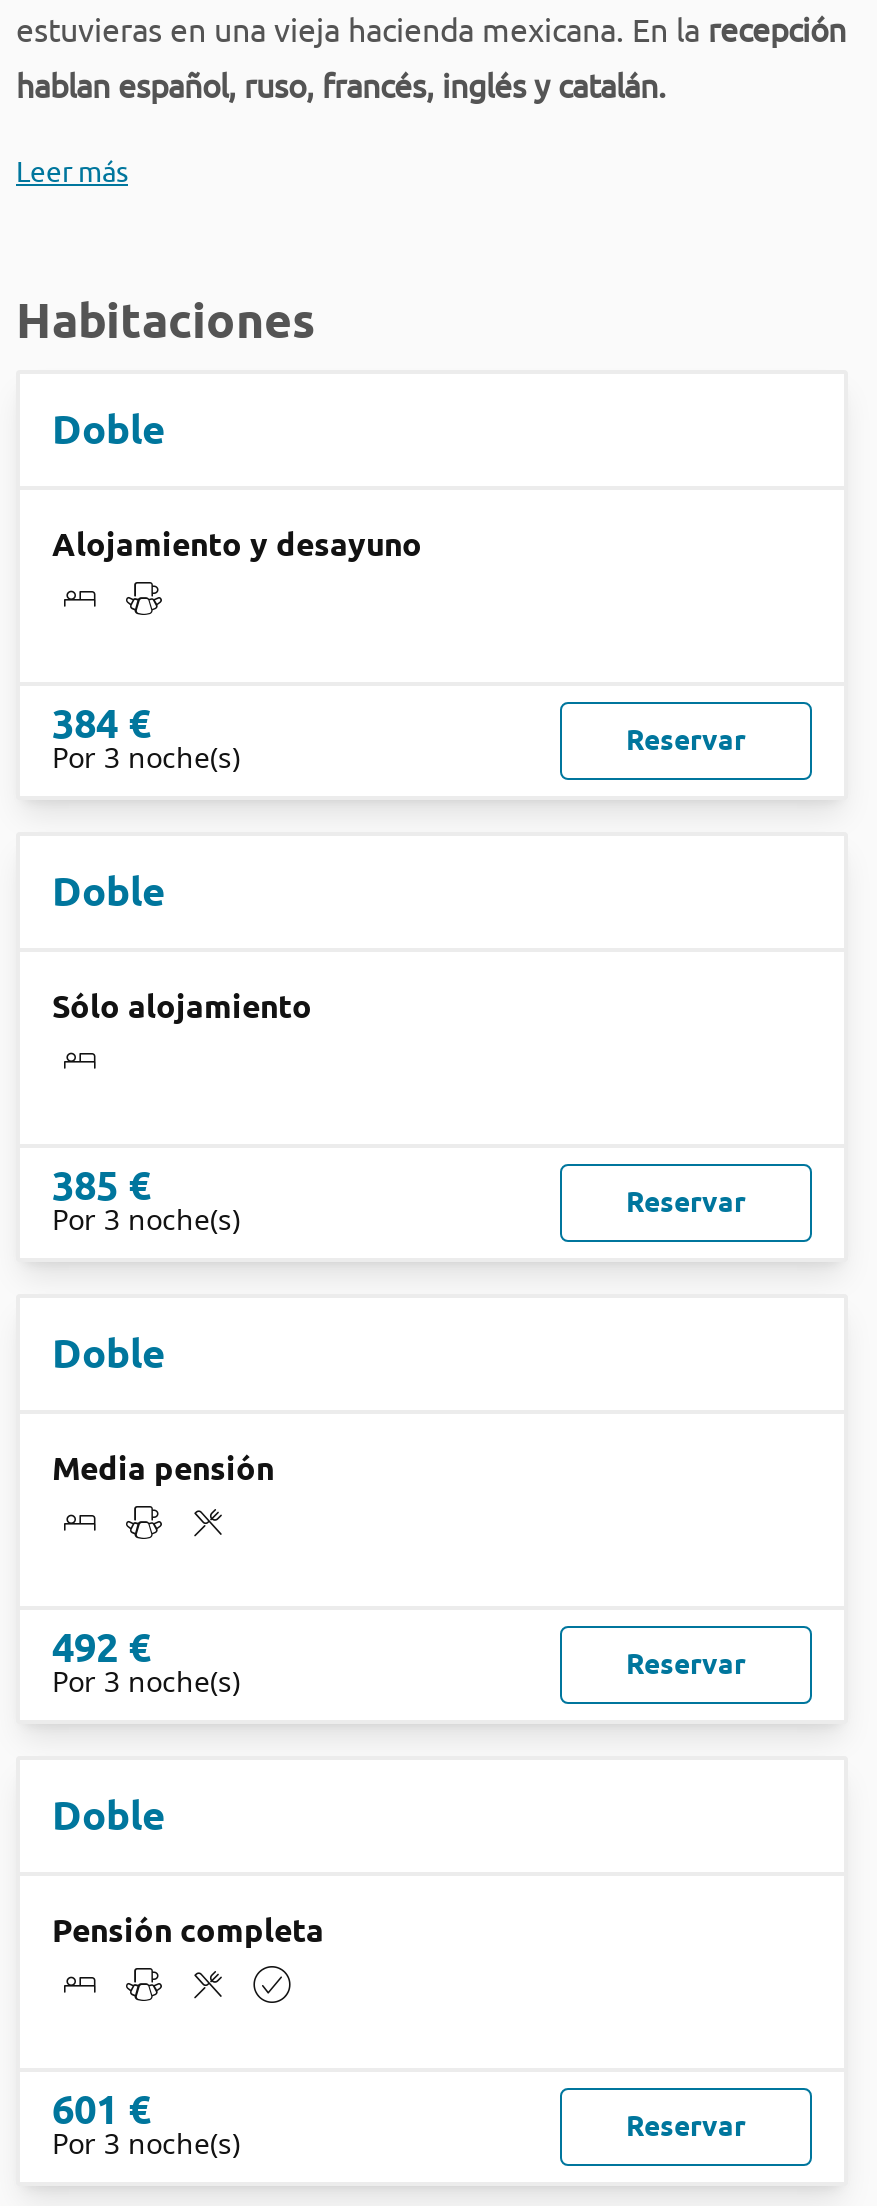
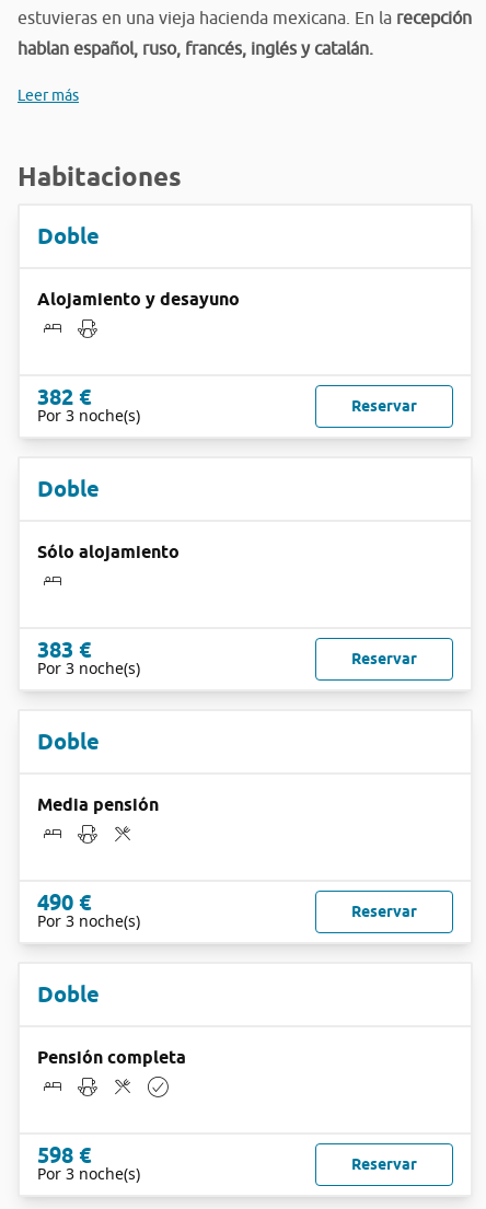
- 384 €
+ 382 €

- 385 €
+ 383 €

- 492 €
+ 490 €

- 601 €
+ 598 €
